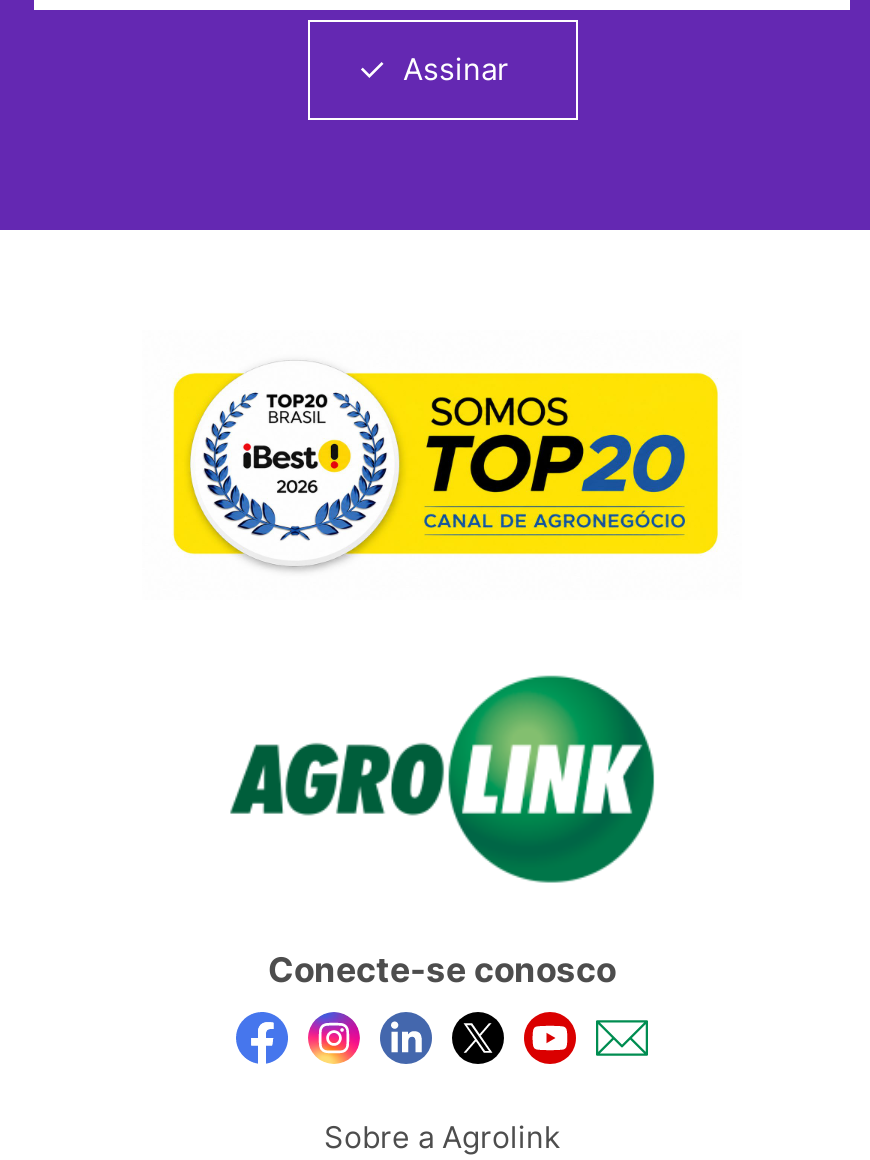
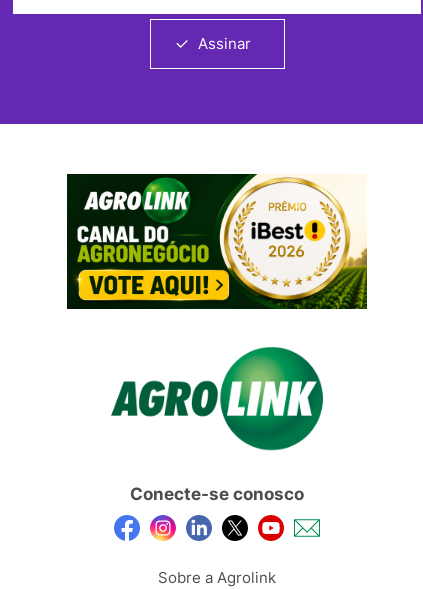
- [image]
+ [image]
